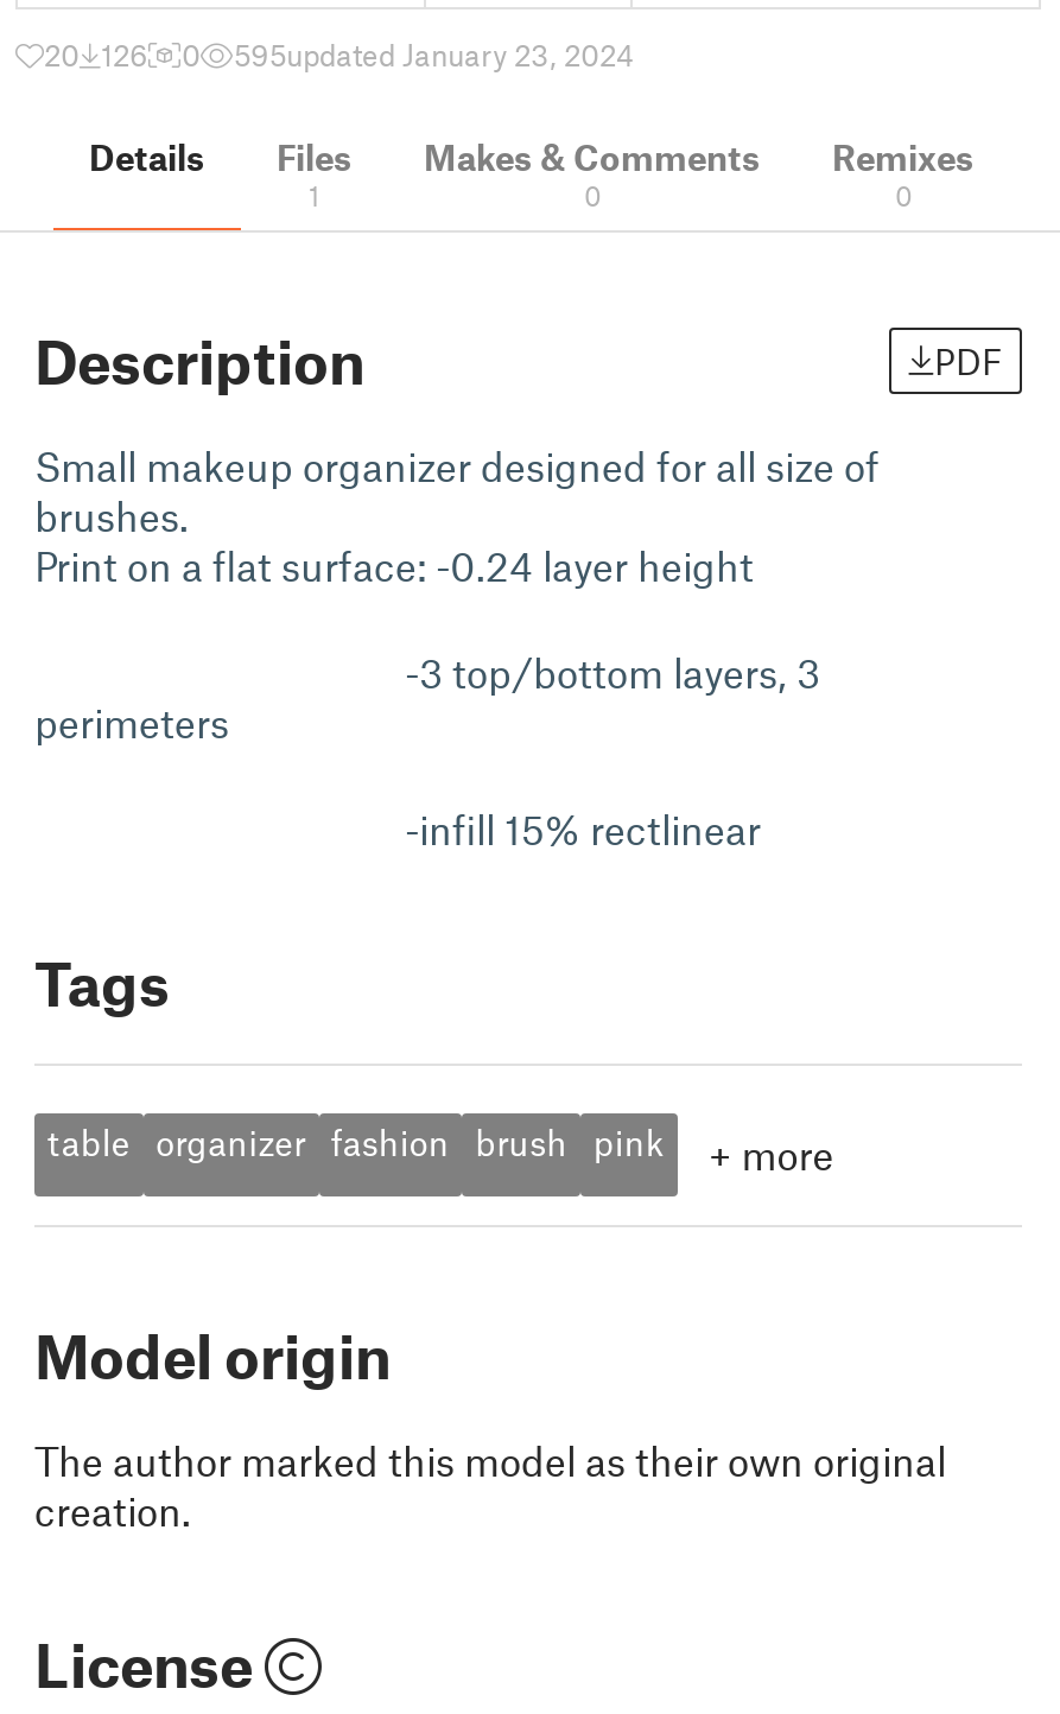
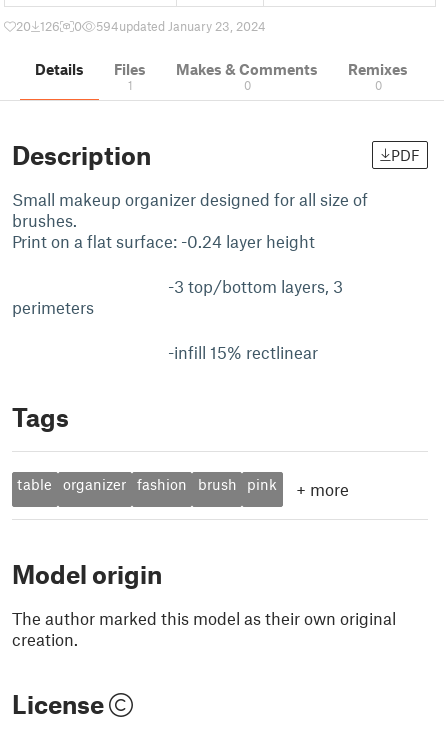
- 595updated January 23, 2024
+ 594updated January 23, 2024
